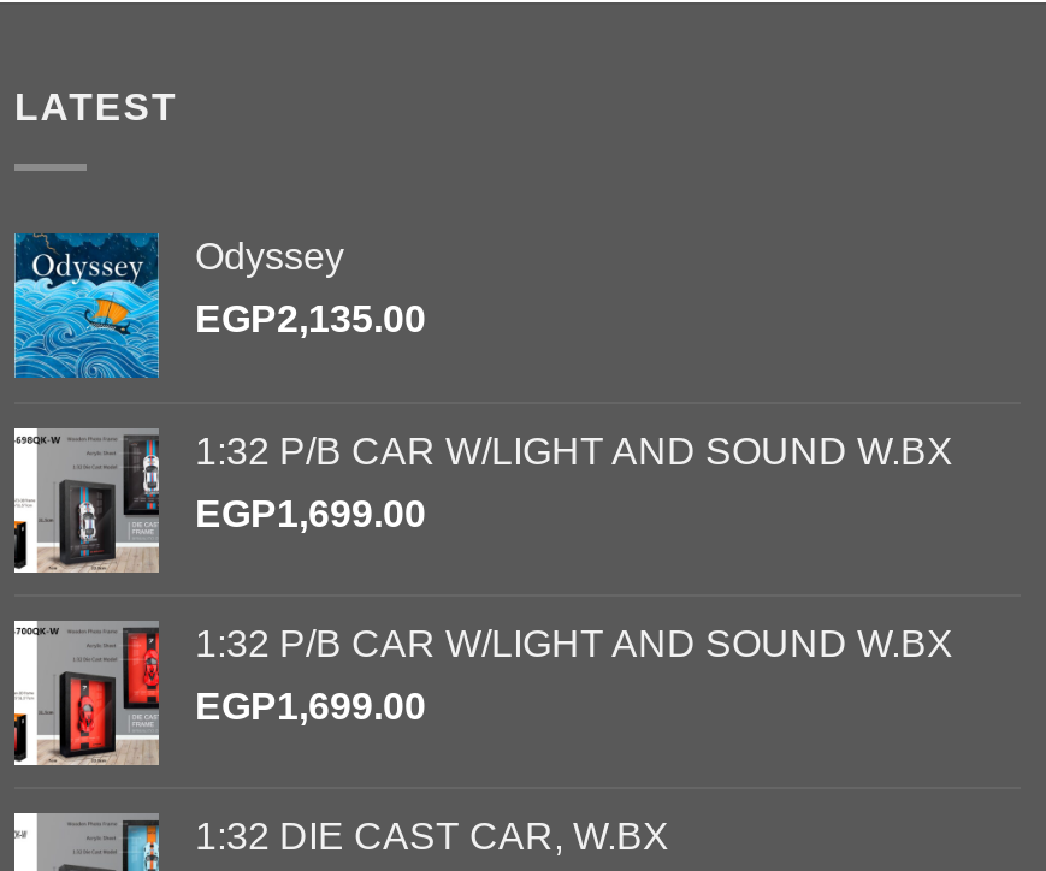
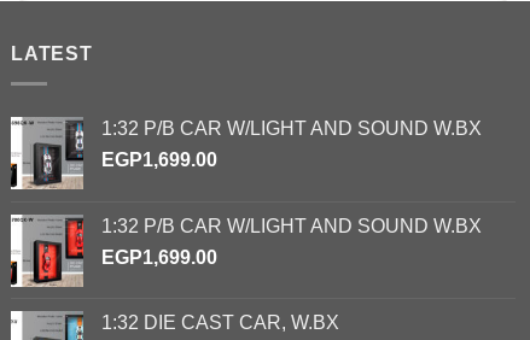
- [image]
- Odyssey
- EGP2,135.00
